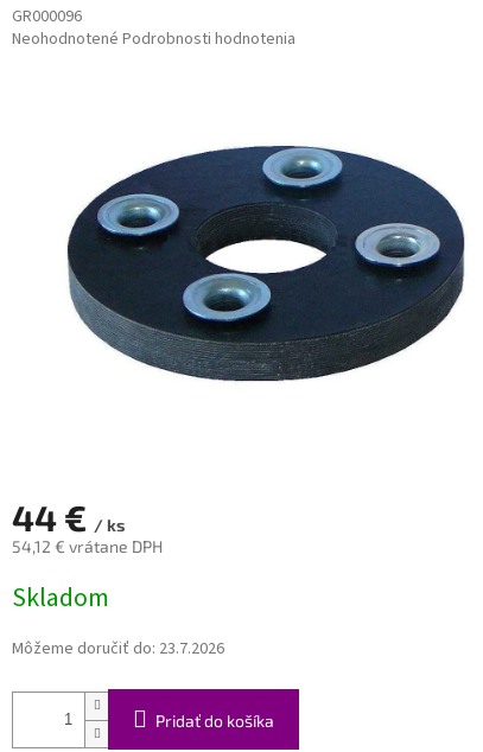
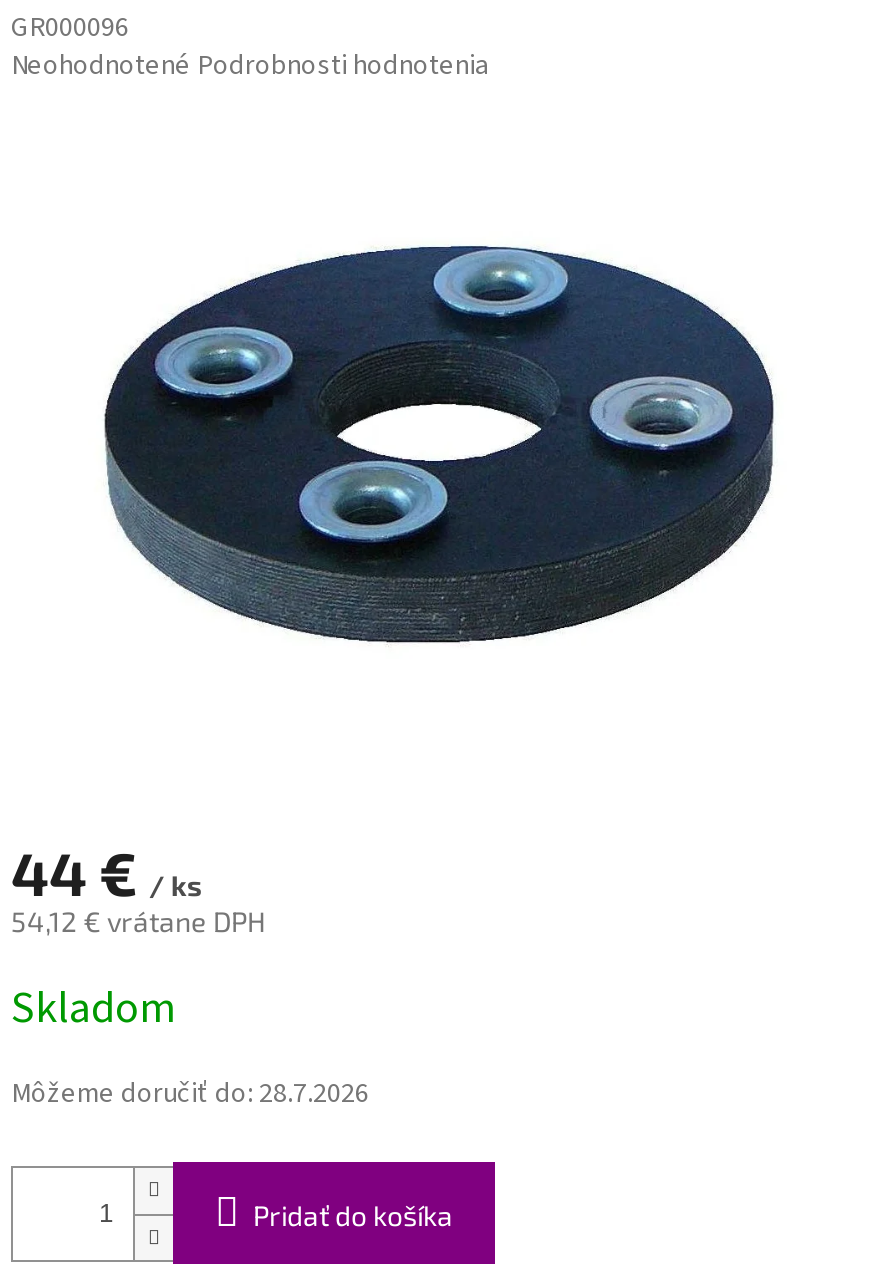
- Môžeme doručiť do: 23.7.2026
+ Môžeme doručiť do: 28.7.2026
